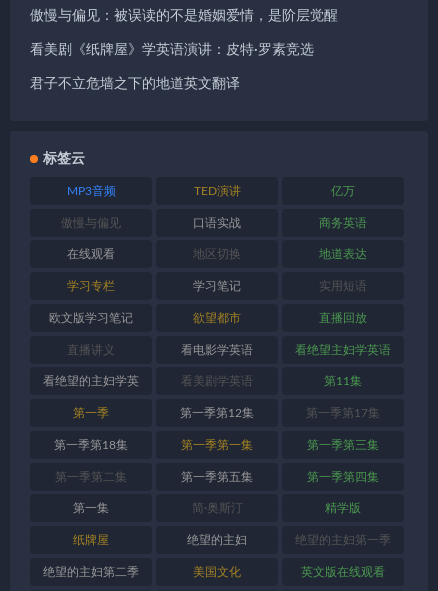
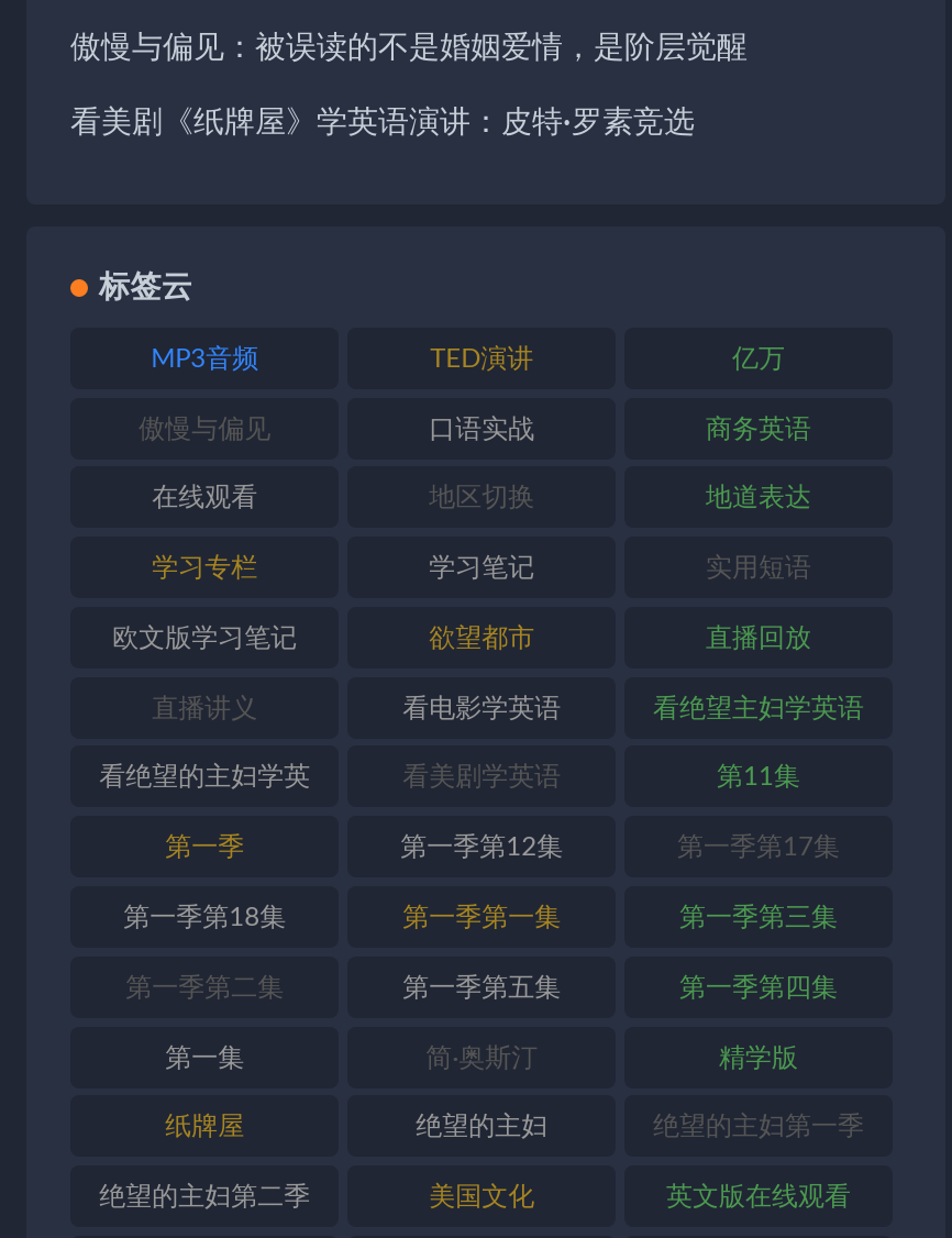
- 君子不立危墙之下的地道英文翻译
